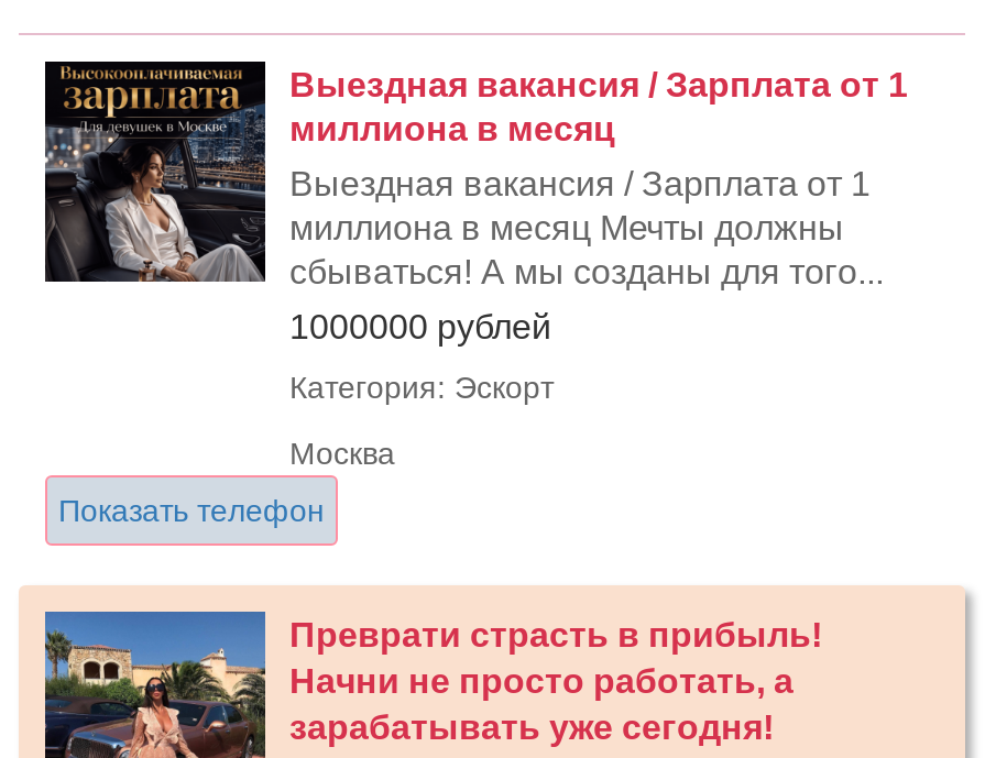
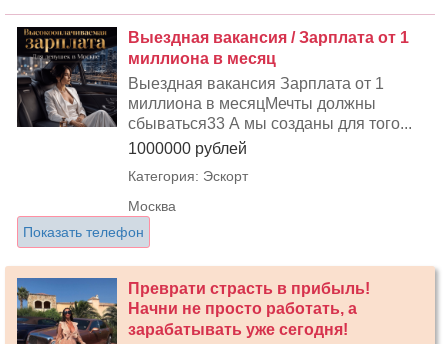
- Выездная вакансия / Зарплата от 1
- миллиона в месяц Мечты должны
- сбываться! А мы созданы для того...
+ Выездная вакансия Зарплата от 1
+ миллиона в месяцМечты должны
+ сбываться33 А мы созданы для того...
